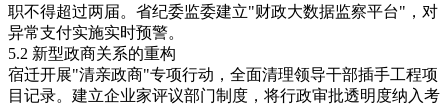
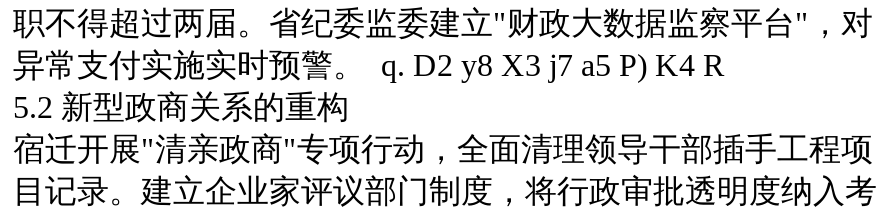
- 异常支付实施实时预警。
+ 异常支付实施实时预警。q. D2 y8 X3 j7 a5 P) K4 R
